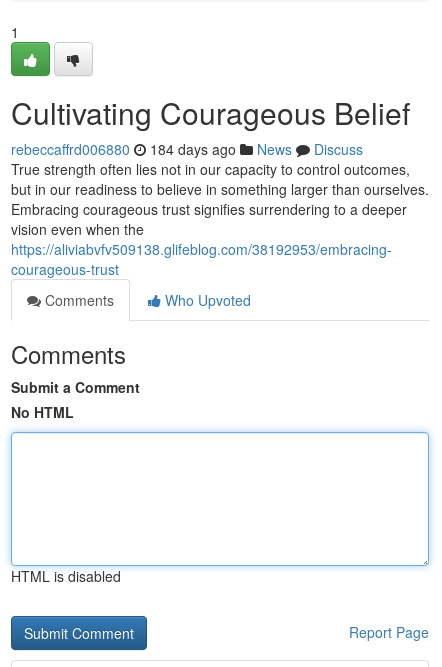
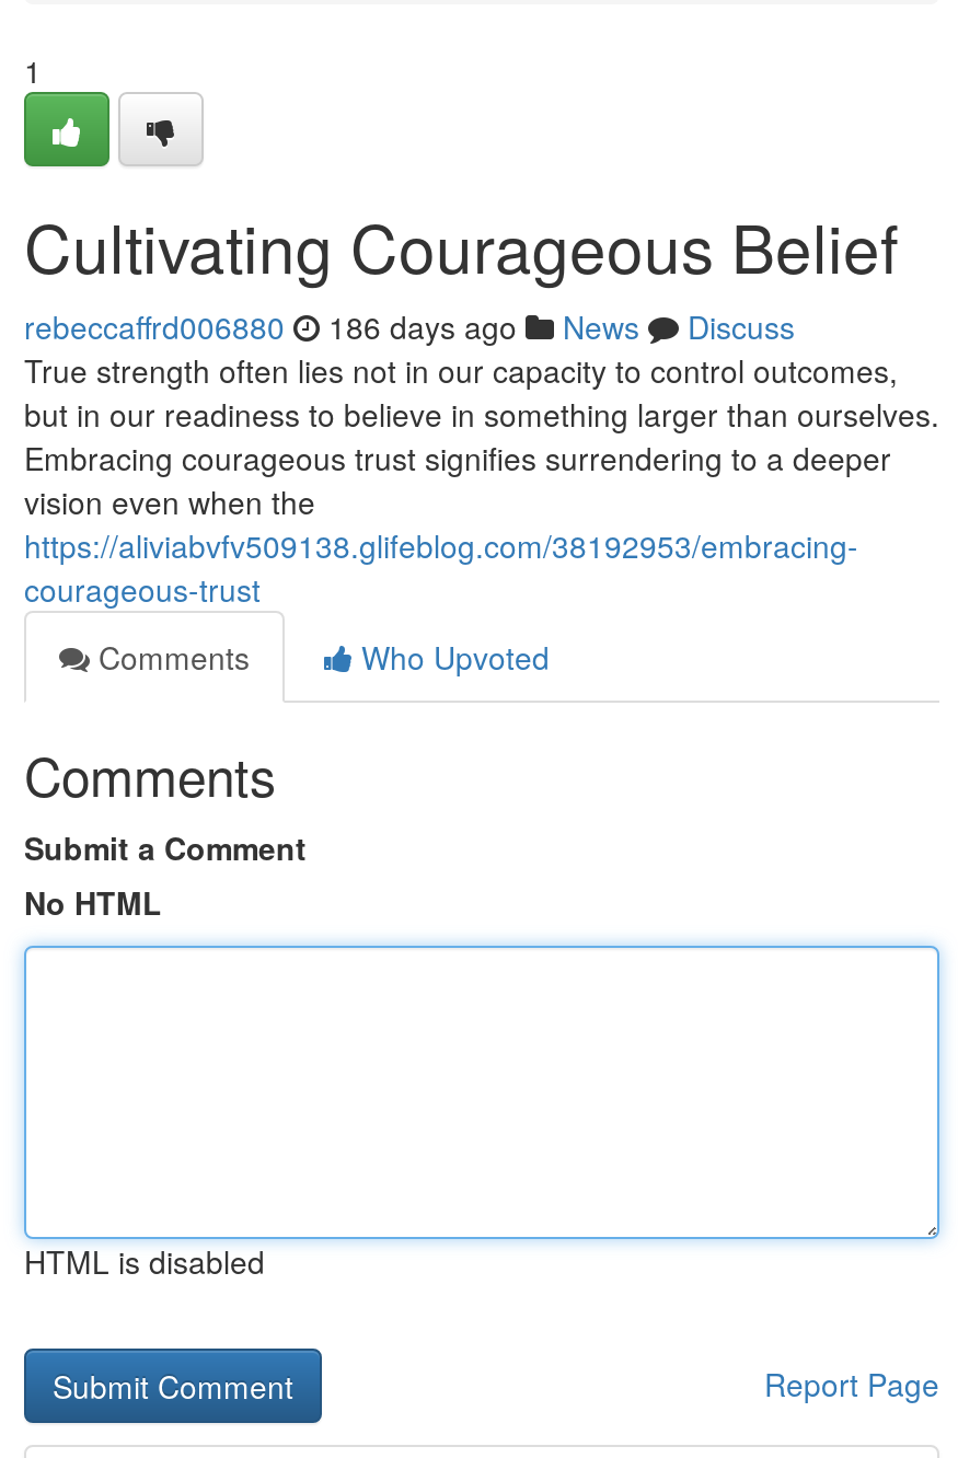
- rebeccaffrd006880 184 days ago News Discuss
+ rebeccaffrd006880 186 days ago News Discuss
